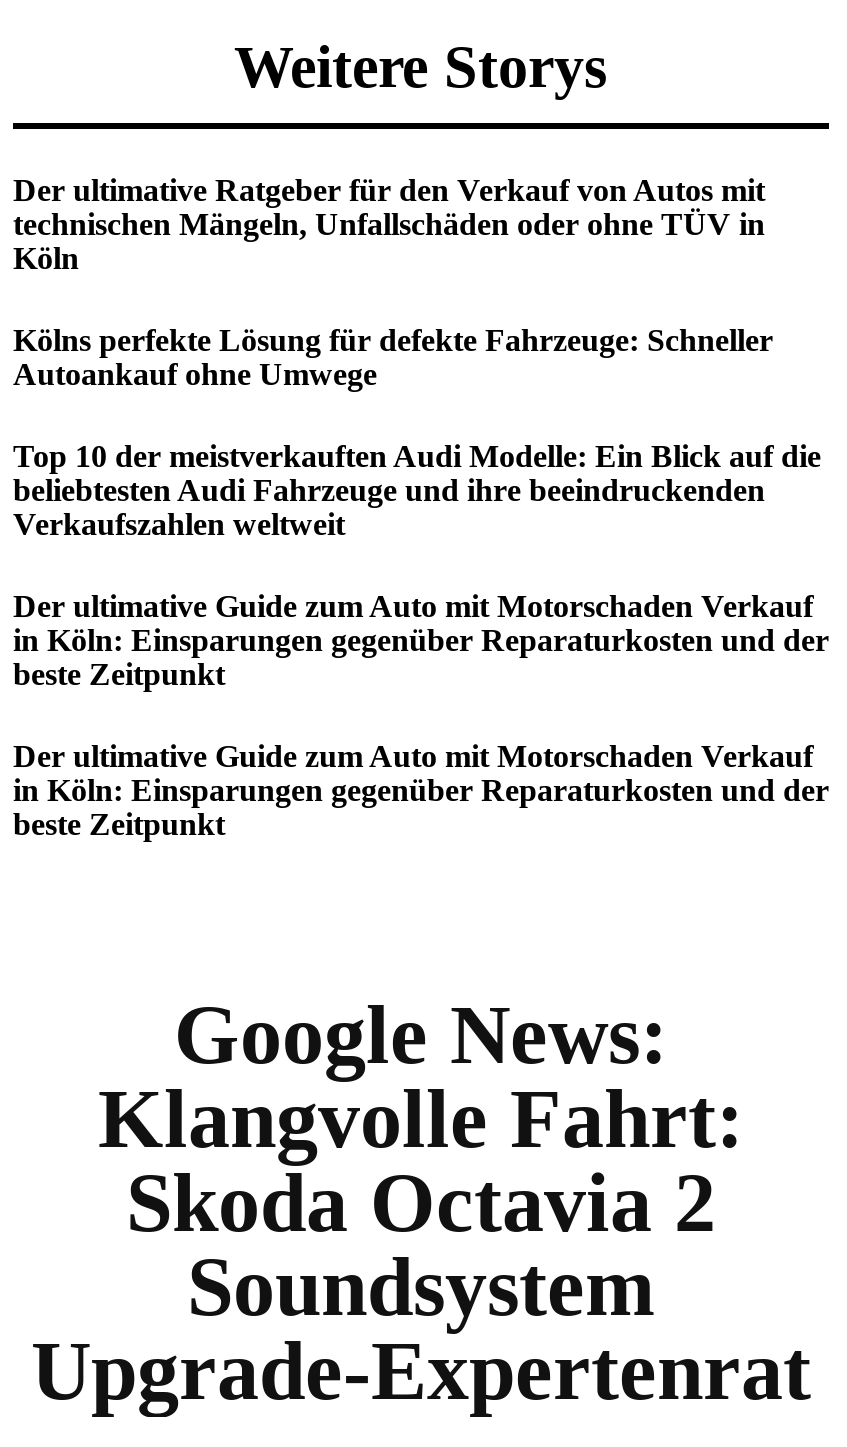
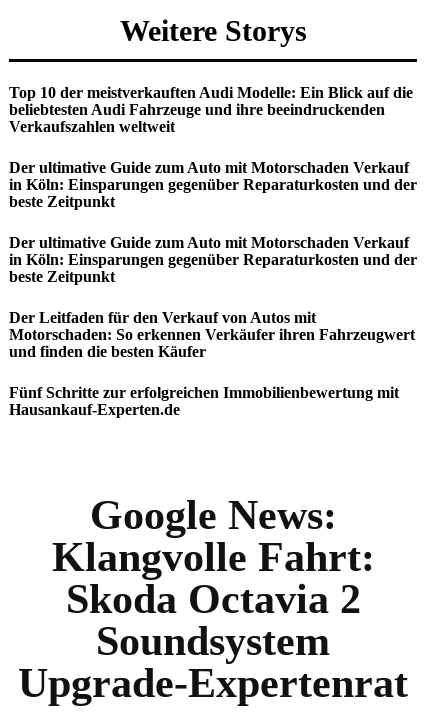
- Der ultimative Ratgeber für den Verkauf von Autos mit
- technischen Mängeln, Unfallschäden oder ohne TÜV in
- Köln
- Kölns perfekte Lösung für defekte Fahrzeuge: Schneller
- Autoankauf ohne Umwege

moved up: Top 10 der meistverkauften Audi Modelle: Ein Blick auf die | beliebtesten Audi Fahrzeuge und ihre beeindruckenden | Verkaufszahlen weltweit | ... | in Köln: Einsparungen gegenüber Reparaturkosten und der | beste Zeitpunkt

+ Der Leitfaden für den Verkauf von Autos mit
+ Motorschaden: So erkennen Verkäufer ihren Fahrzeugwert
+ und finden die besten Käufer
+ Fünf Schritte zur erfolgreichen Immobilienbewertung mit
+ Hausankauf-Experten.de
